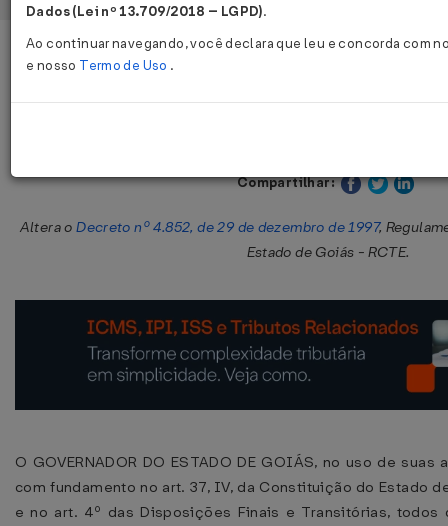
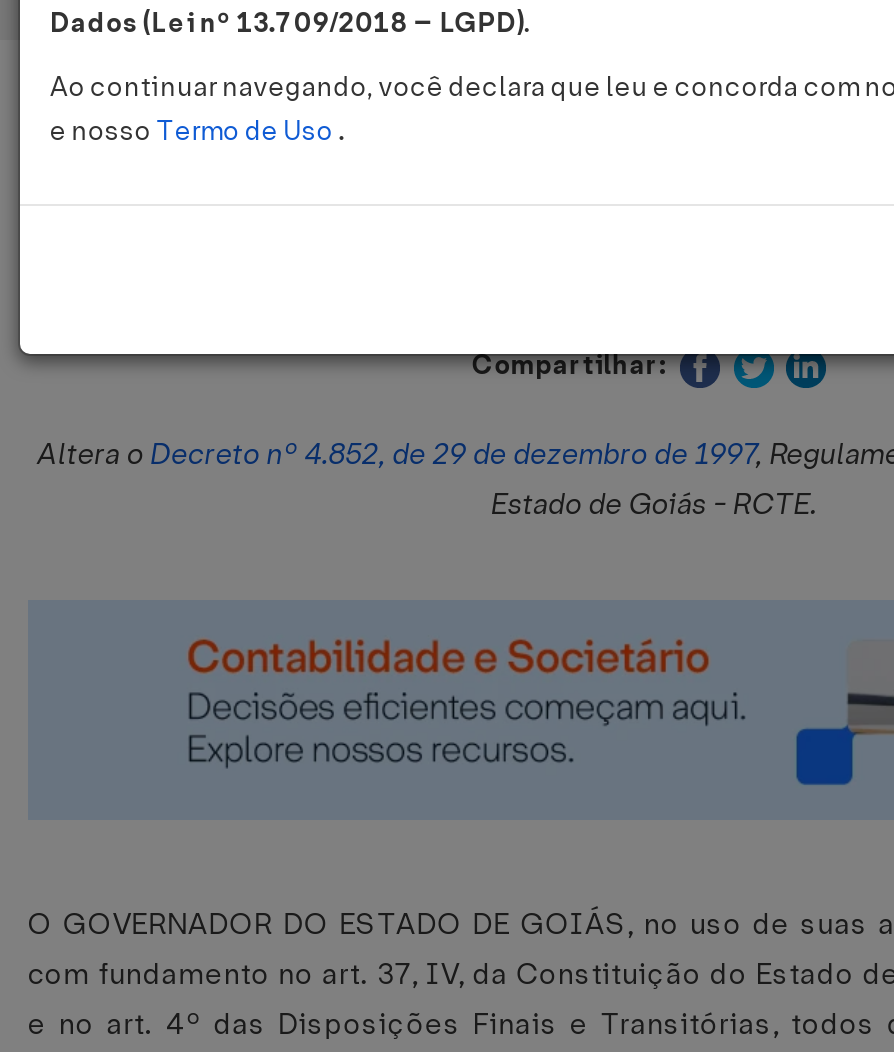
- [image]
+ [image]
